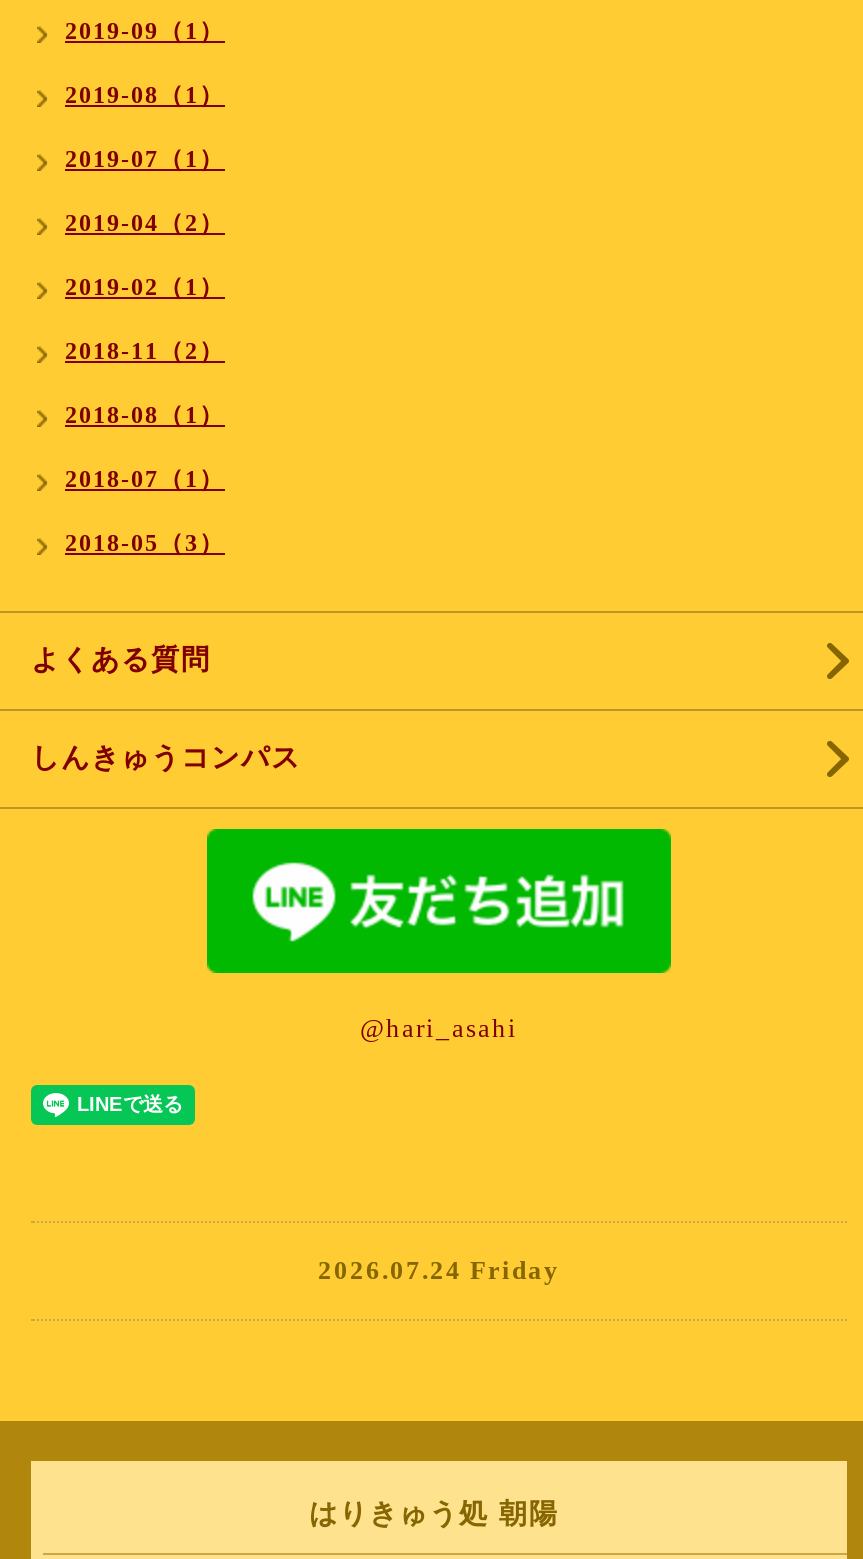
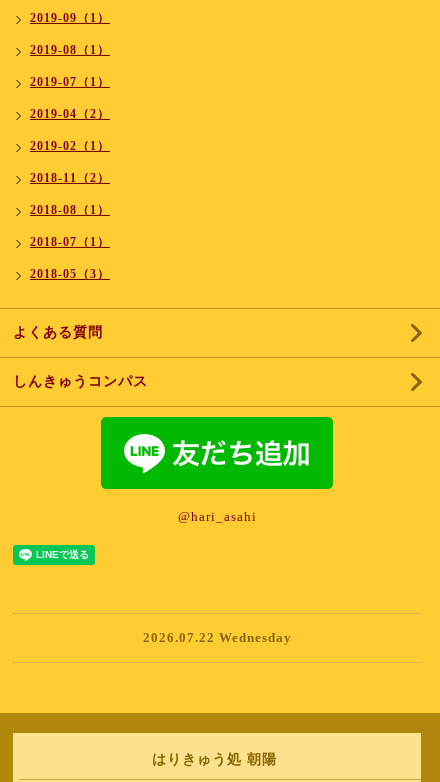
- 2026.07.24 Friday
+ 2026.07.22 Wednesday
